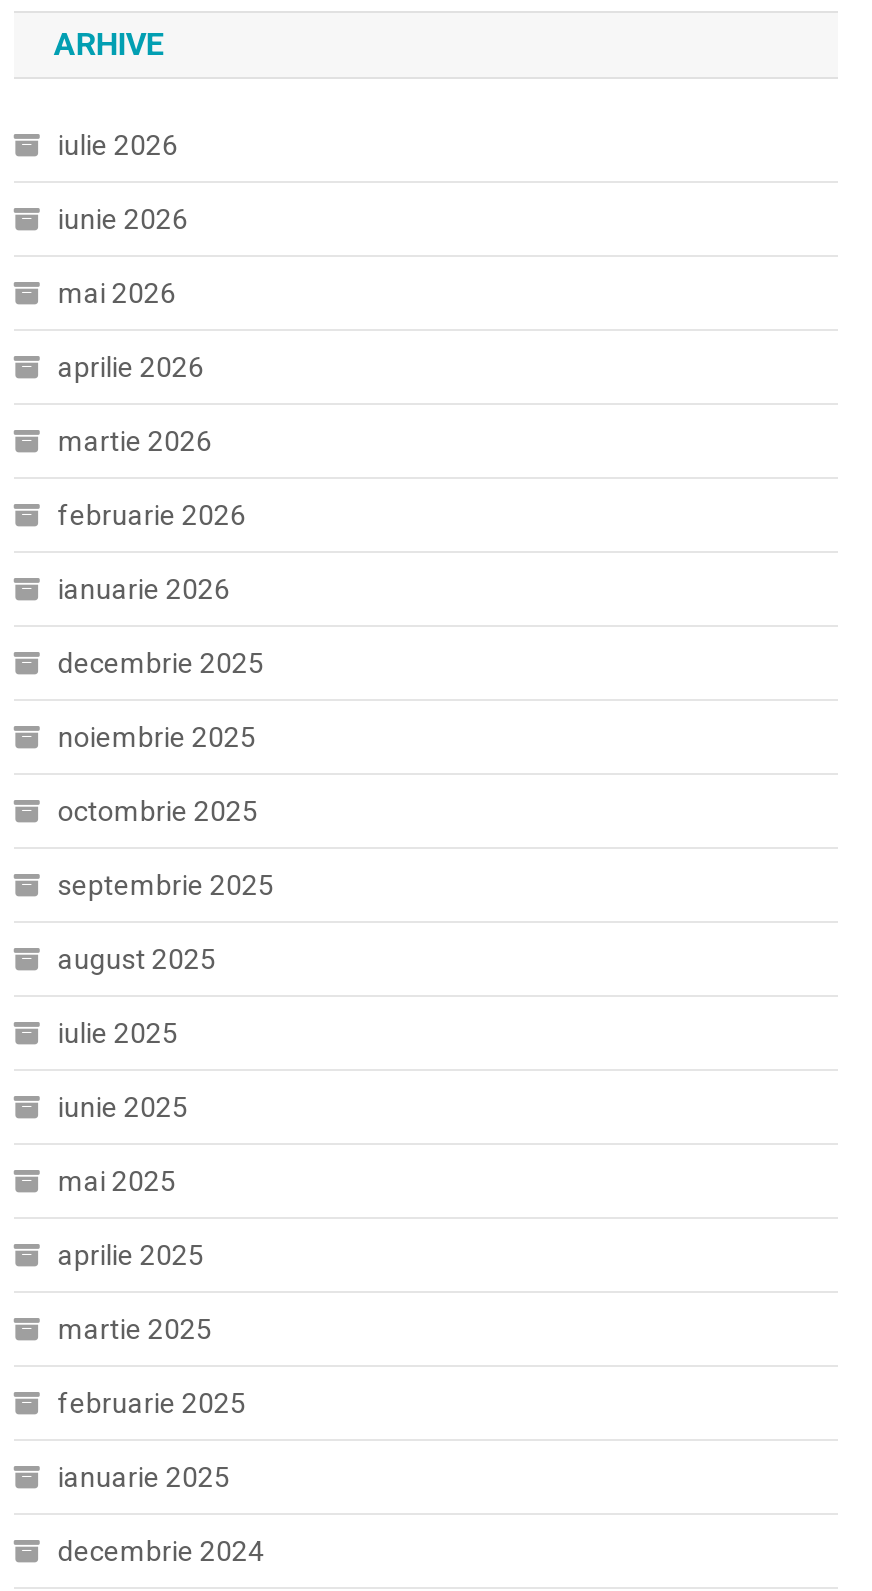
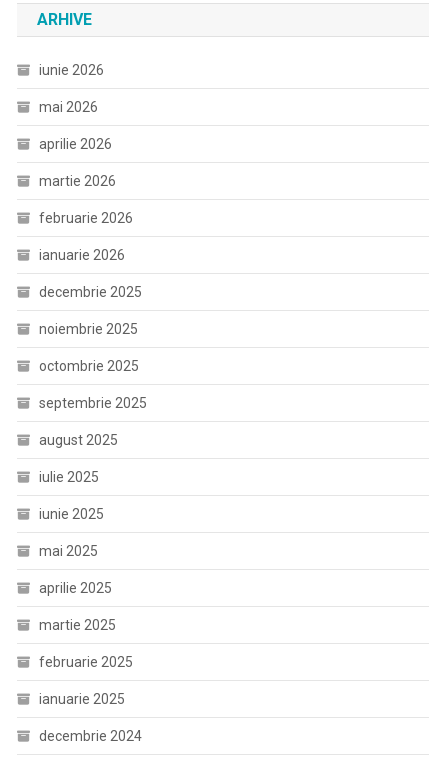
- iulie 2026
